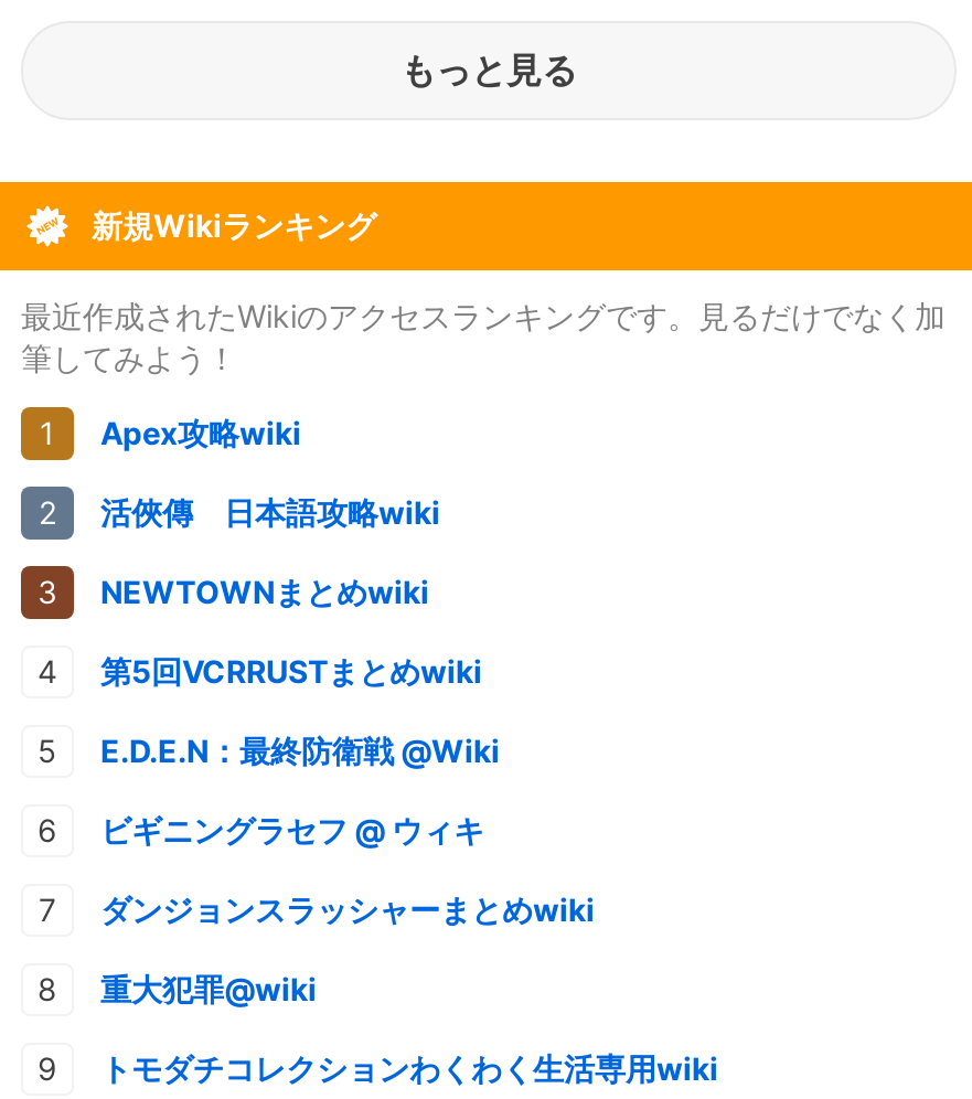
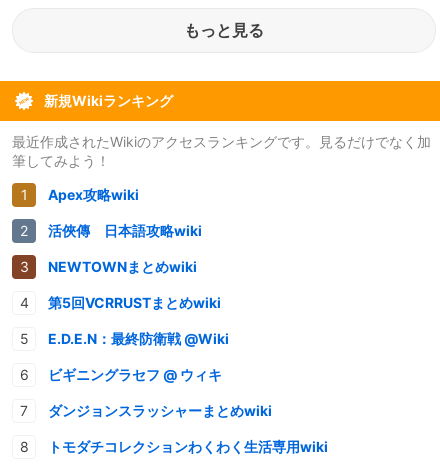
- 重大犯罪@wiki
